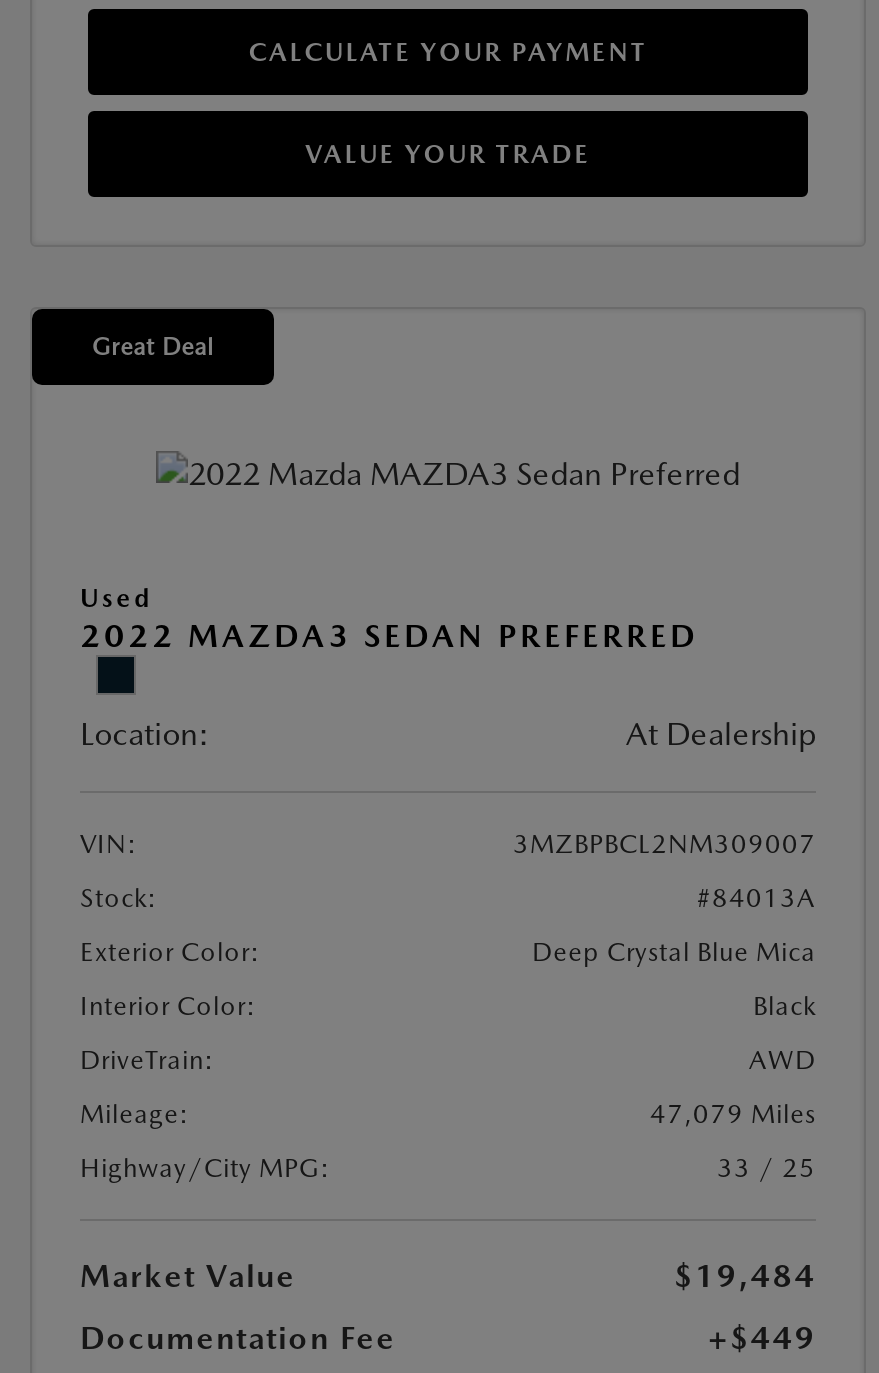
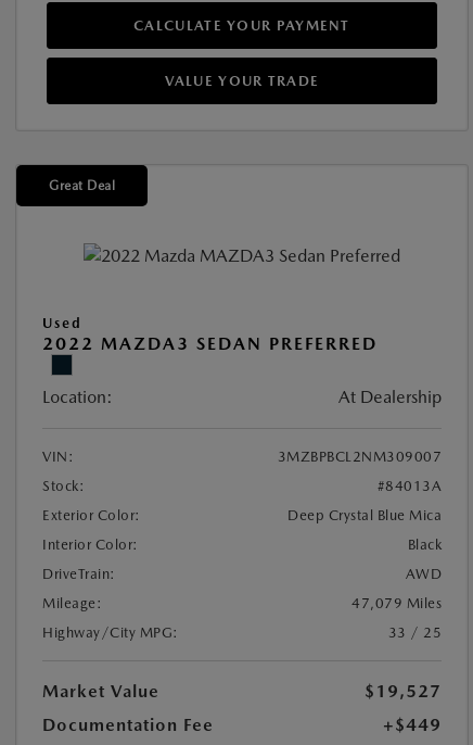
- $19,484
+ $19,527
